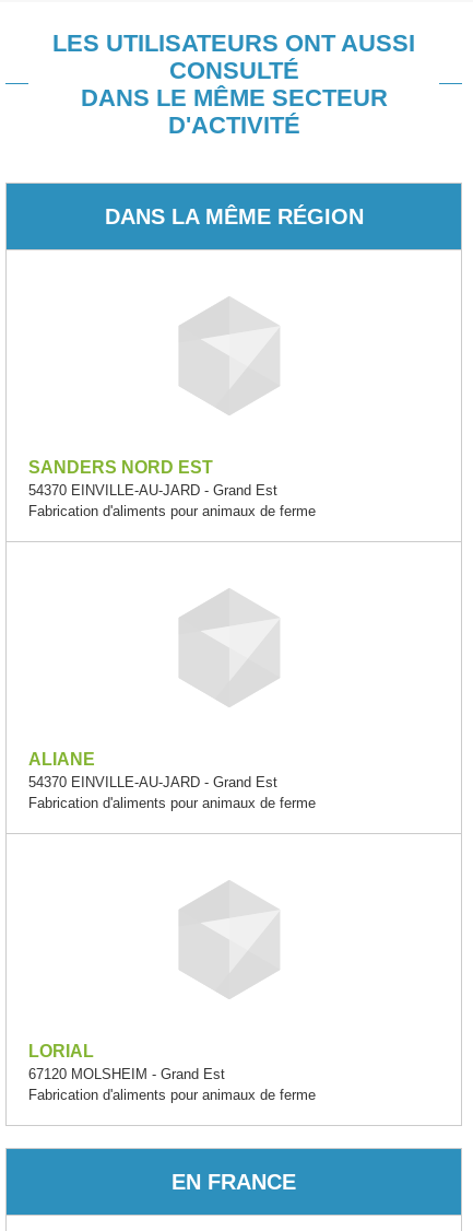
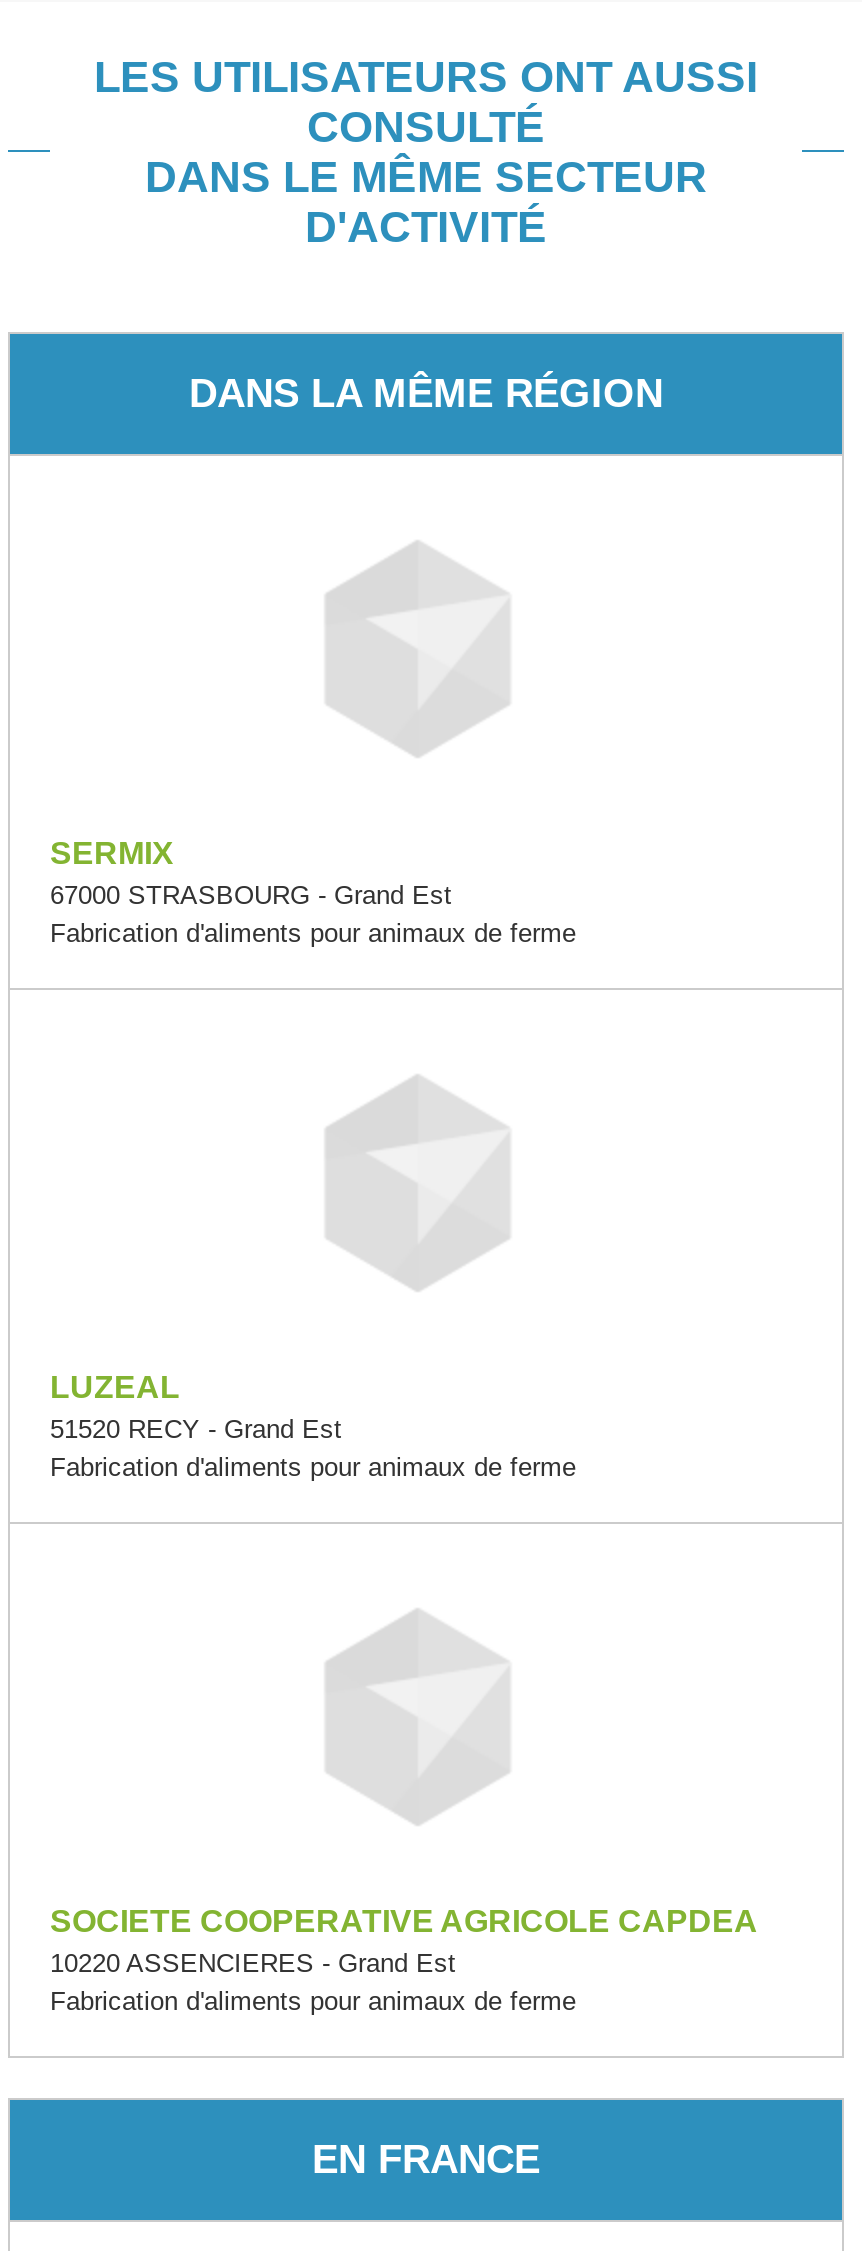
- SANDERS NORD EST
- 54370 EINVILLE-AU-JARD - Grand Est
+ SERMIX
+ 67000 STRASBOURG - Grand Est

- ALIANE
- 54370 EINVILLE-AU-JARD - Grand Est
+ LUZEAL
+ 51520 RECY - Grand Est

- LORIAL
- 67120 MOLSHEIM - Grand Est
+ SOCIETE COOPERATIVE AGRICOLE CAPDEA
+ 10220 ASSENCIERES - Grand Est
